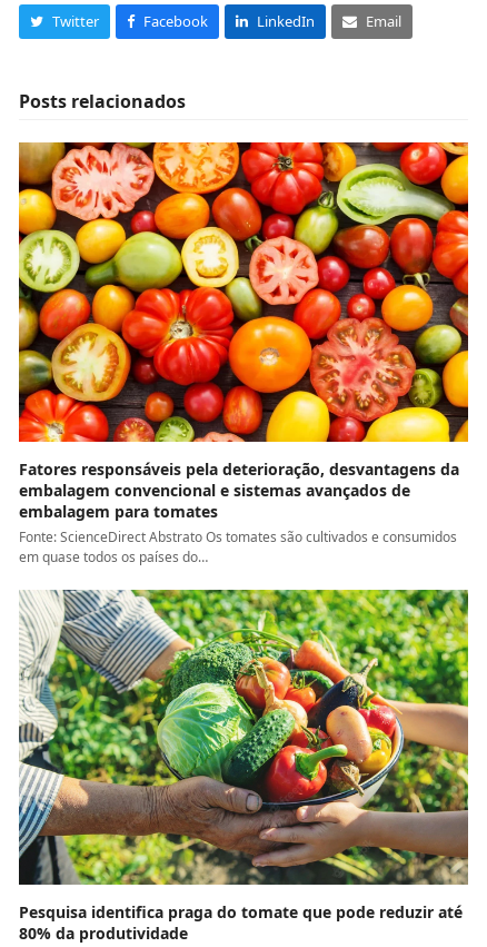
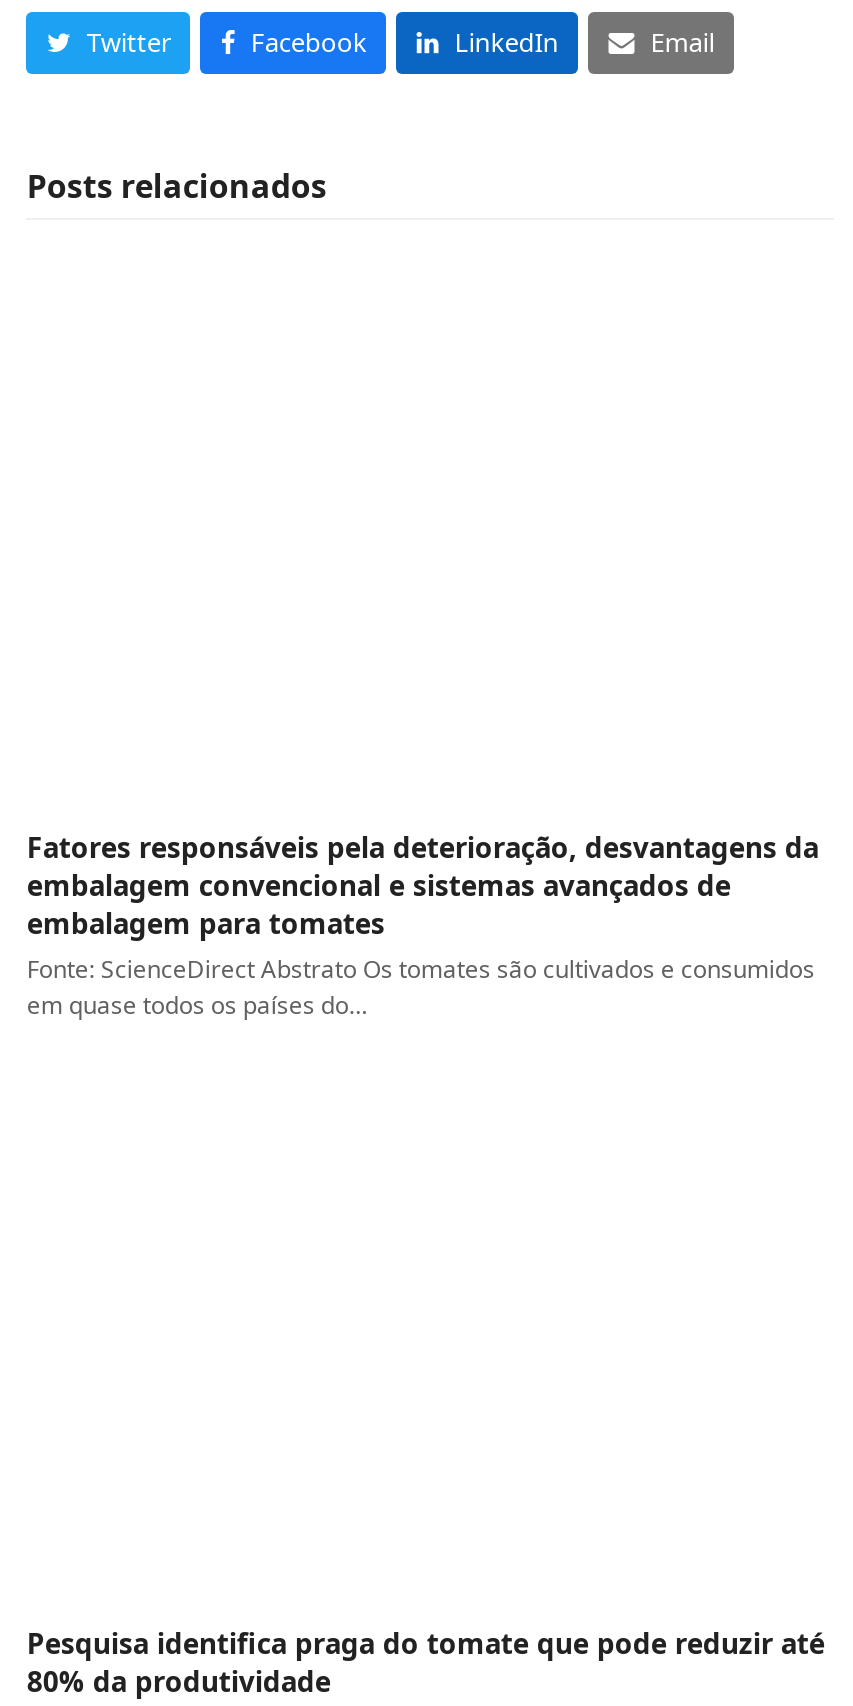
- [image]

- [image]
